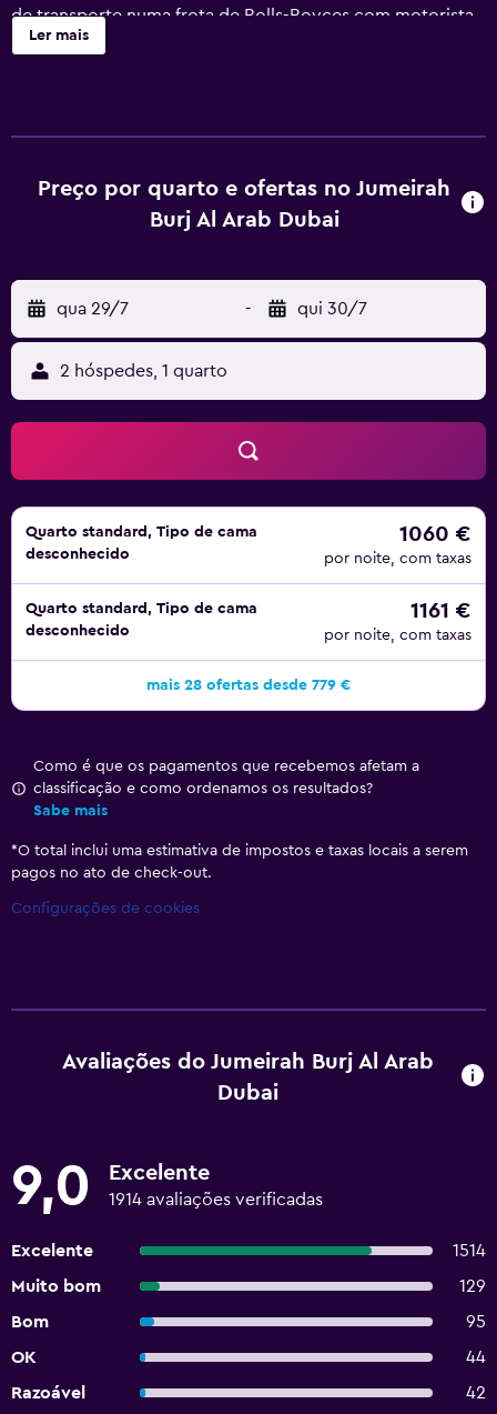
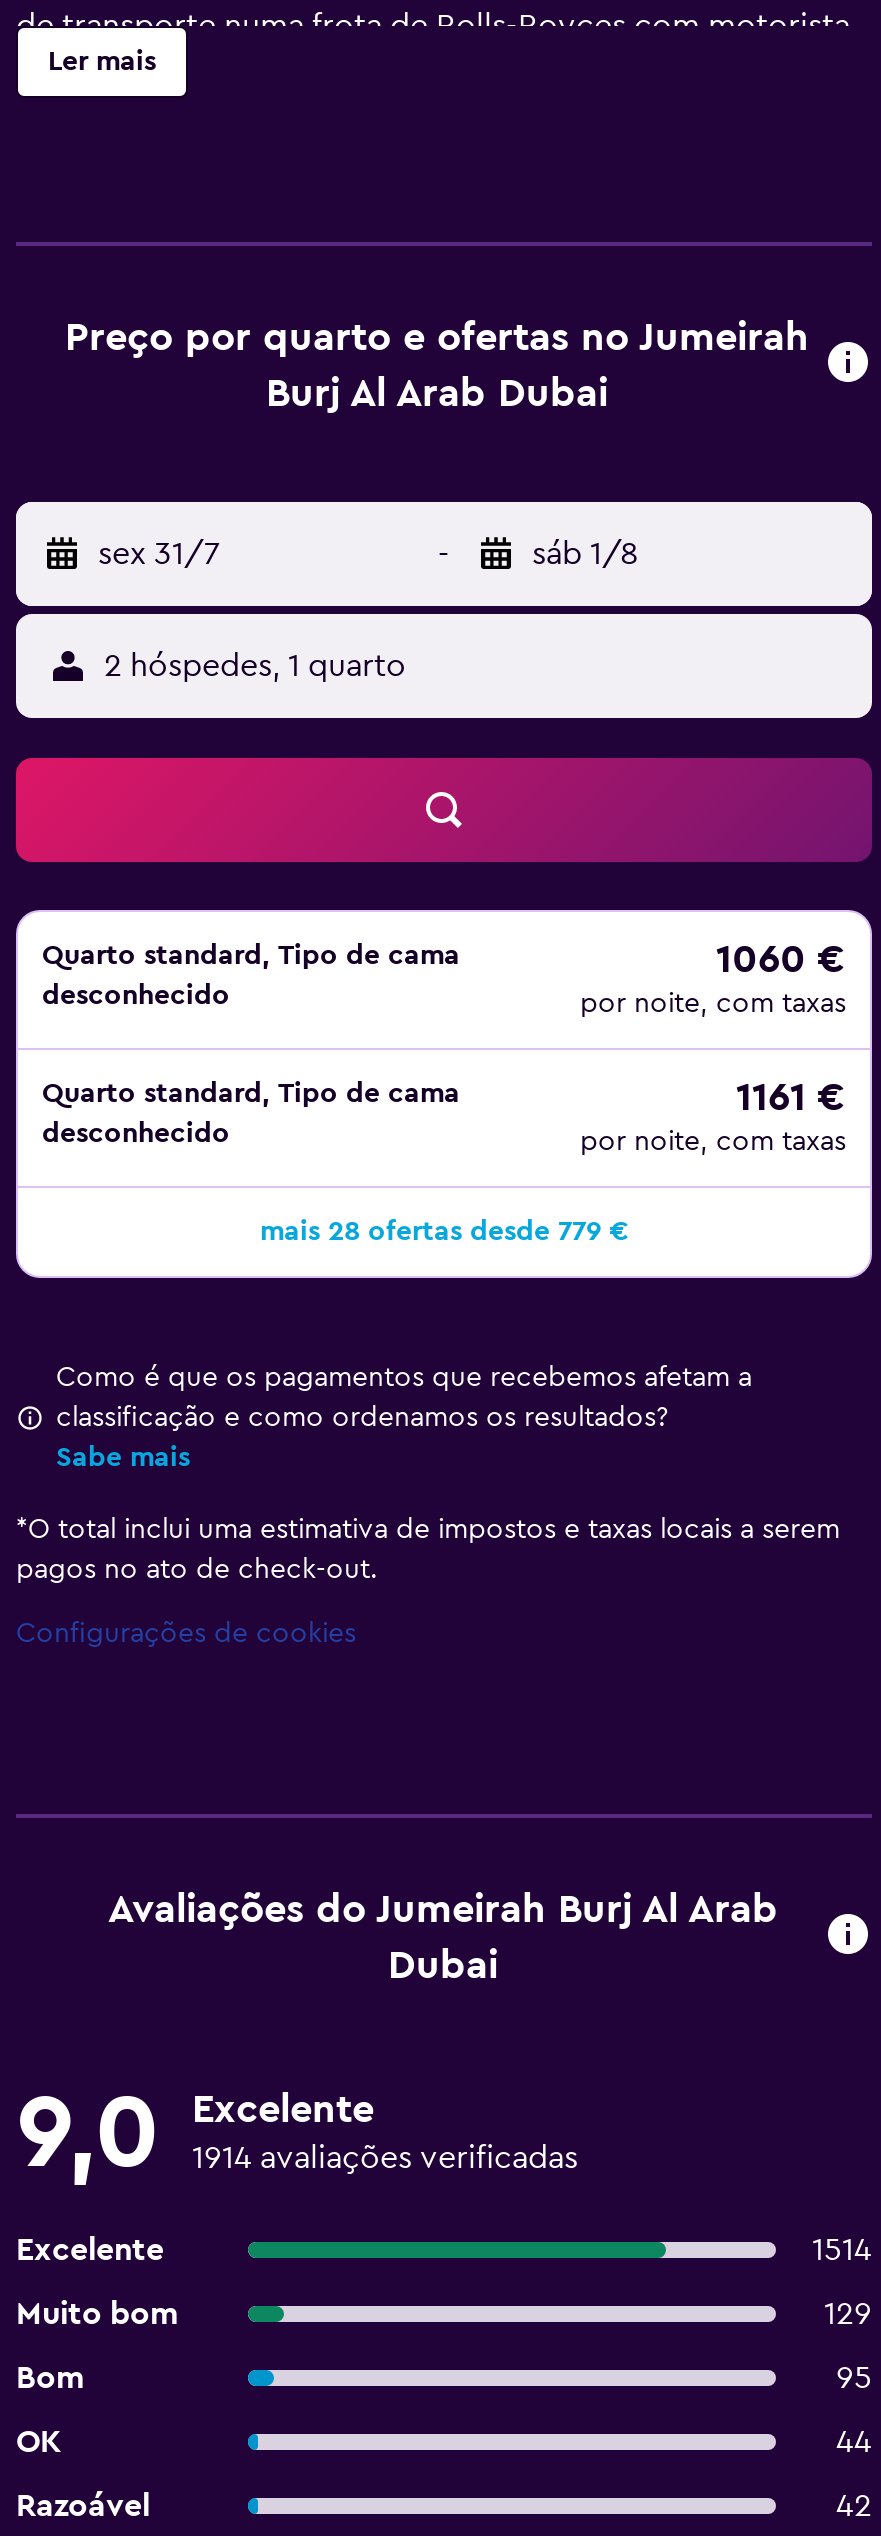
- qua 29/7
+ sex 31/7

- qui 30/7
+ sáb 1/8
